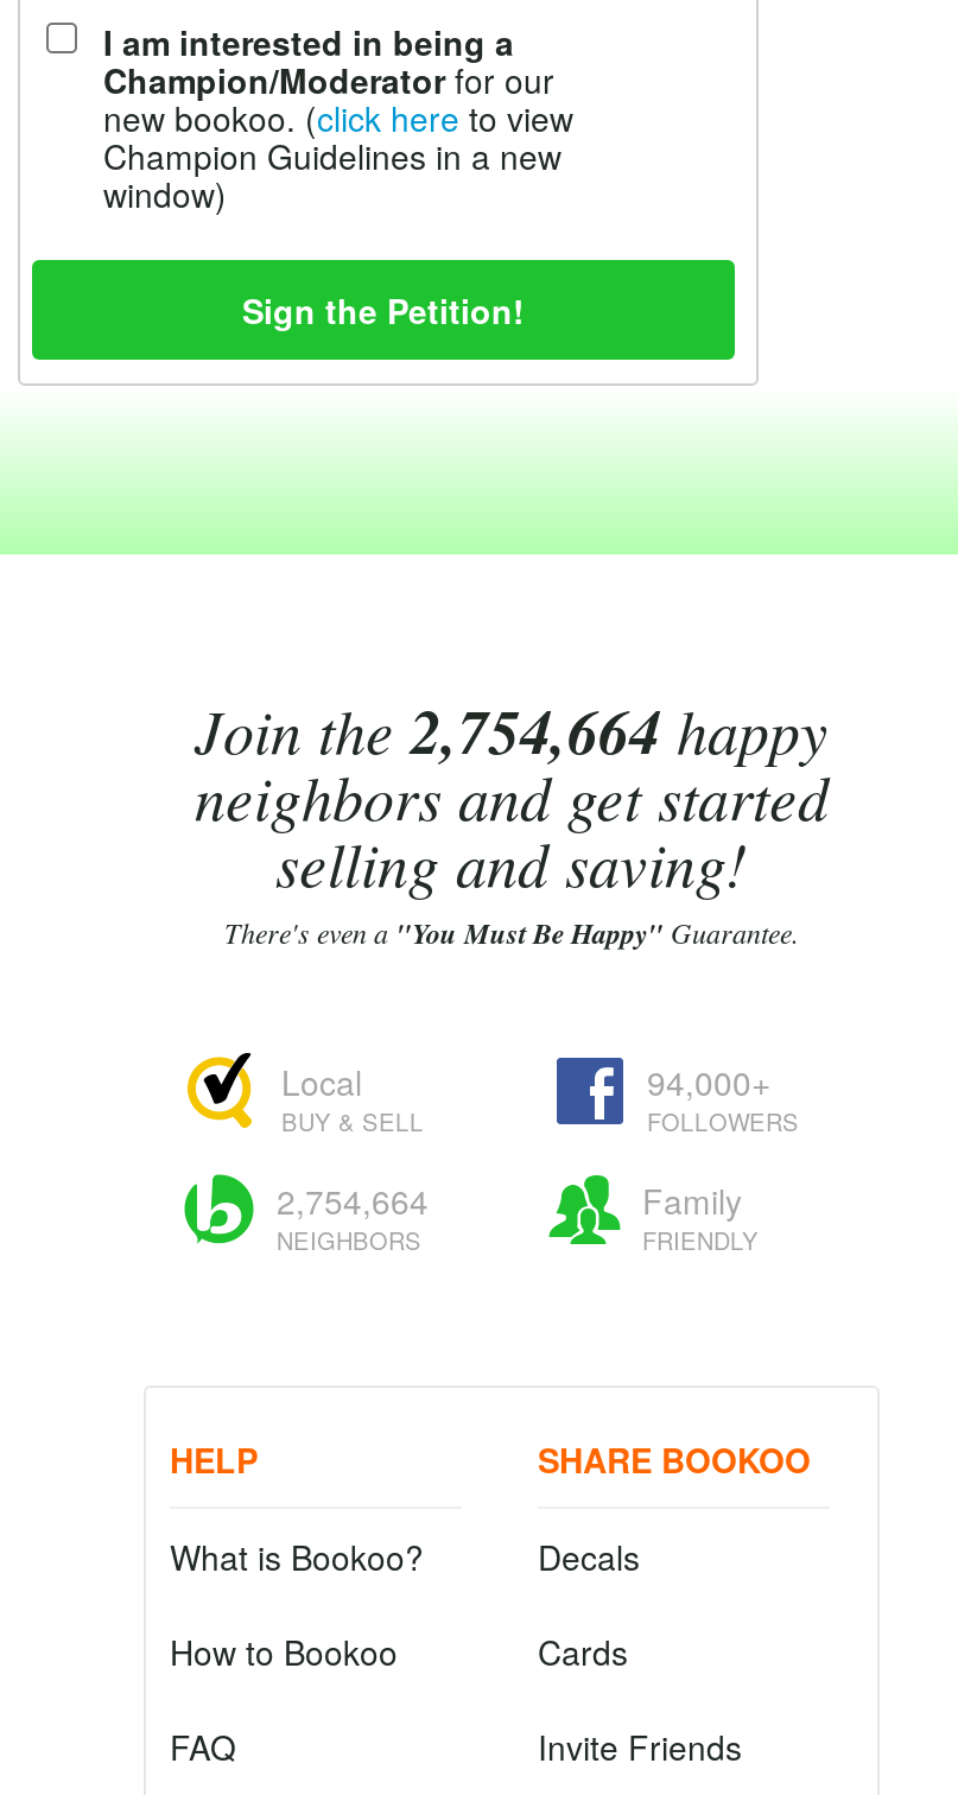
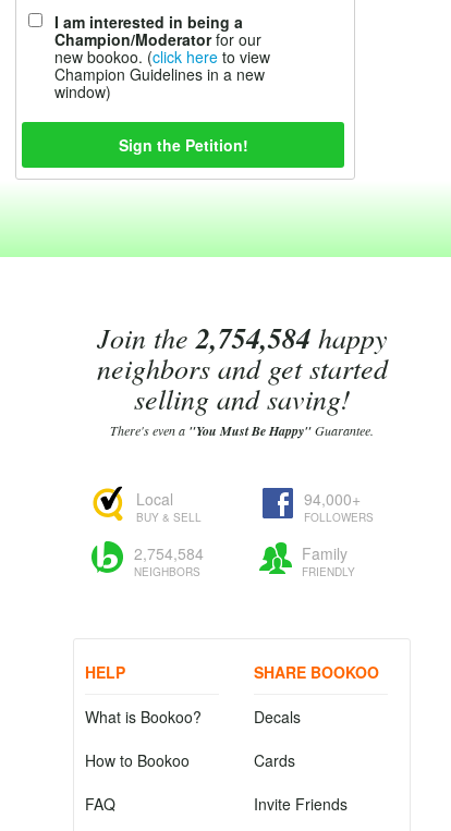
- Join the 2,754,664 happy
+ Join the 2,754,584 happy

- 2,754,664
+ 2,754,584
